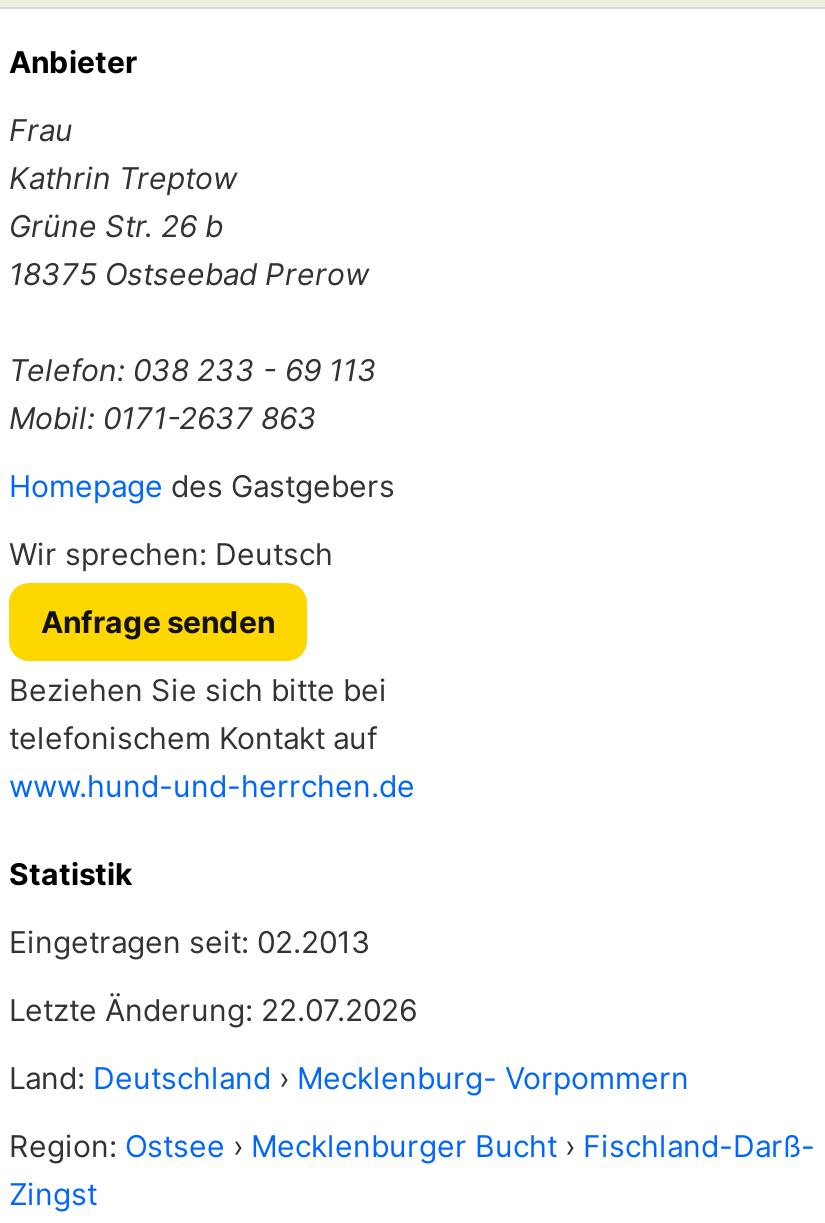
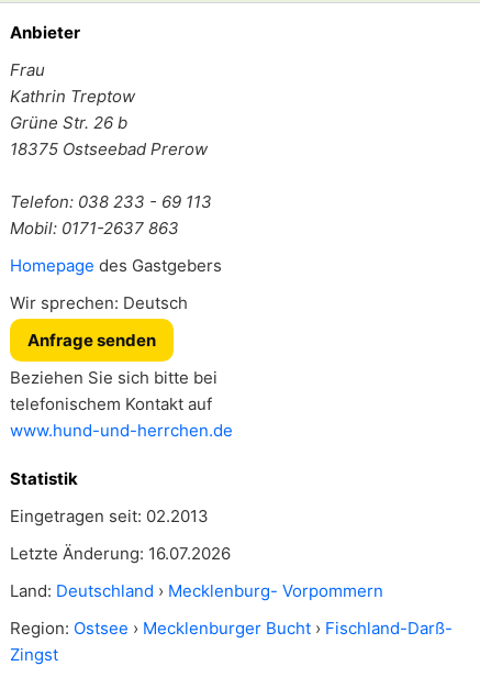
- Letzte Änderung: 22.07.2026
+ Letzte Änderung: 16.07.2026
